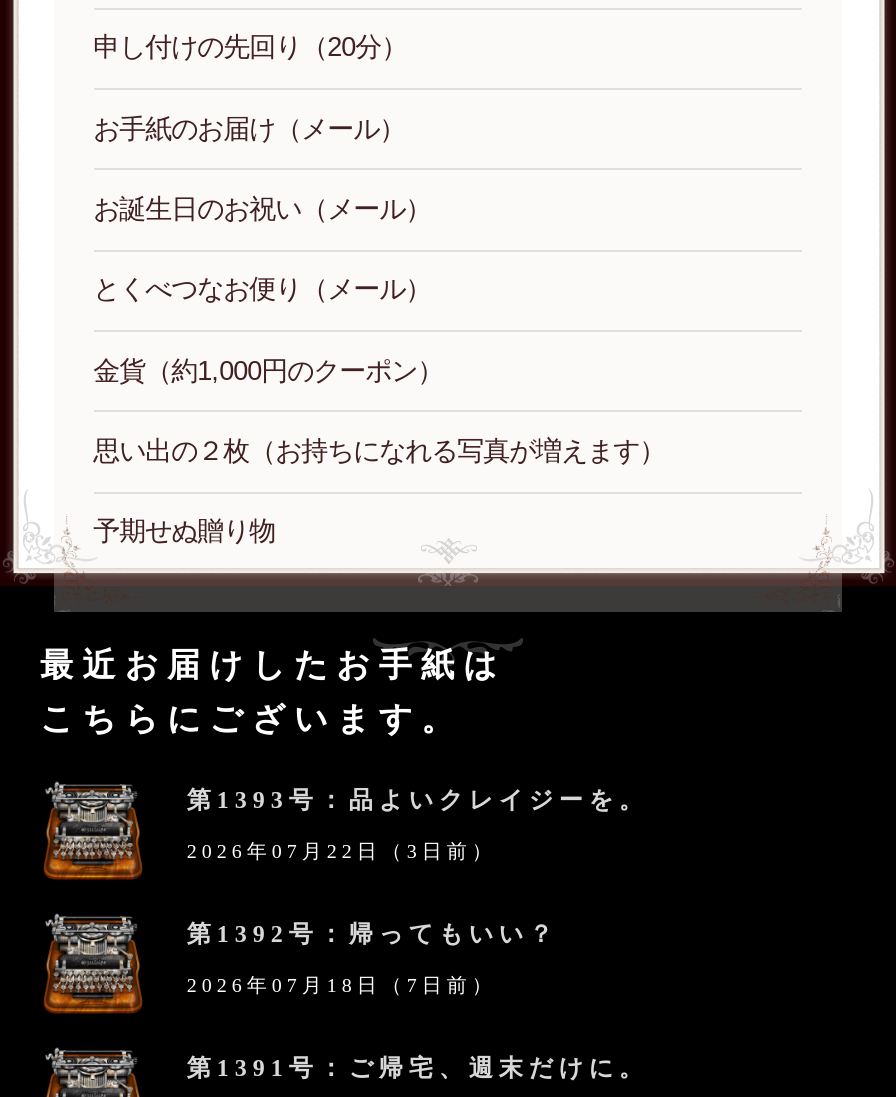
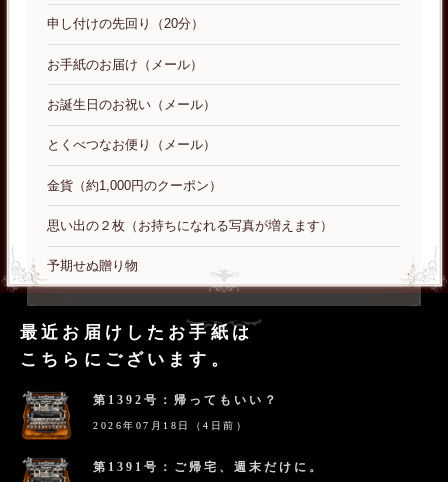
- 第1393号：品よいクレイジーを。
- 2026年07月22日（3日前）

- 2026年07月18日（7日前）
+ 2026年07月18日（4日前）
